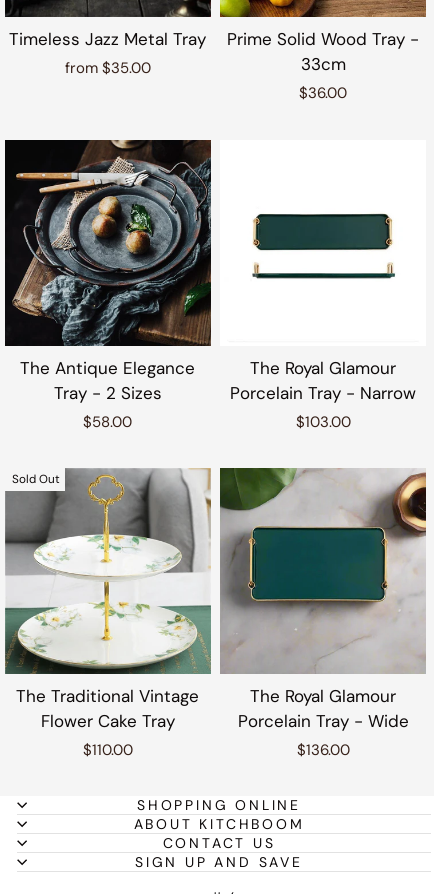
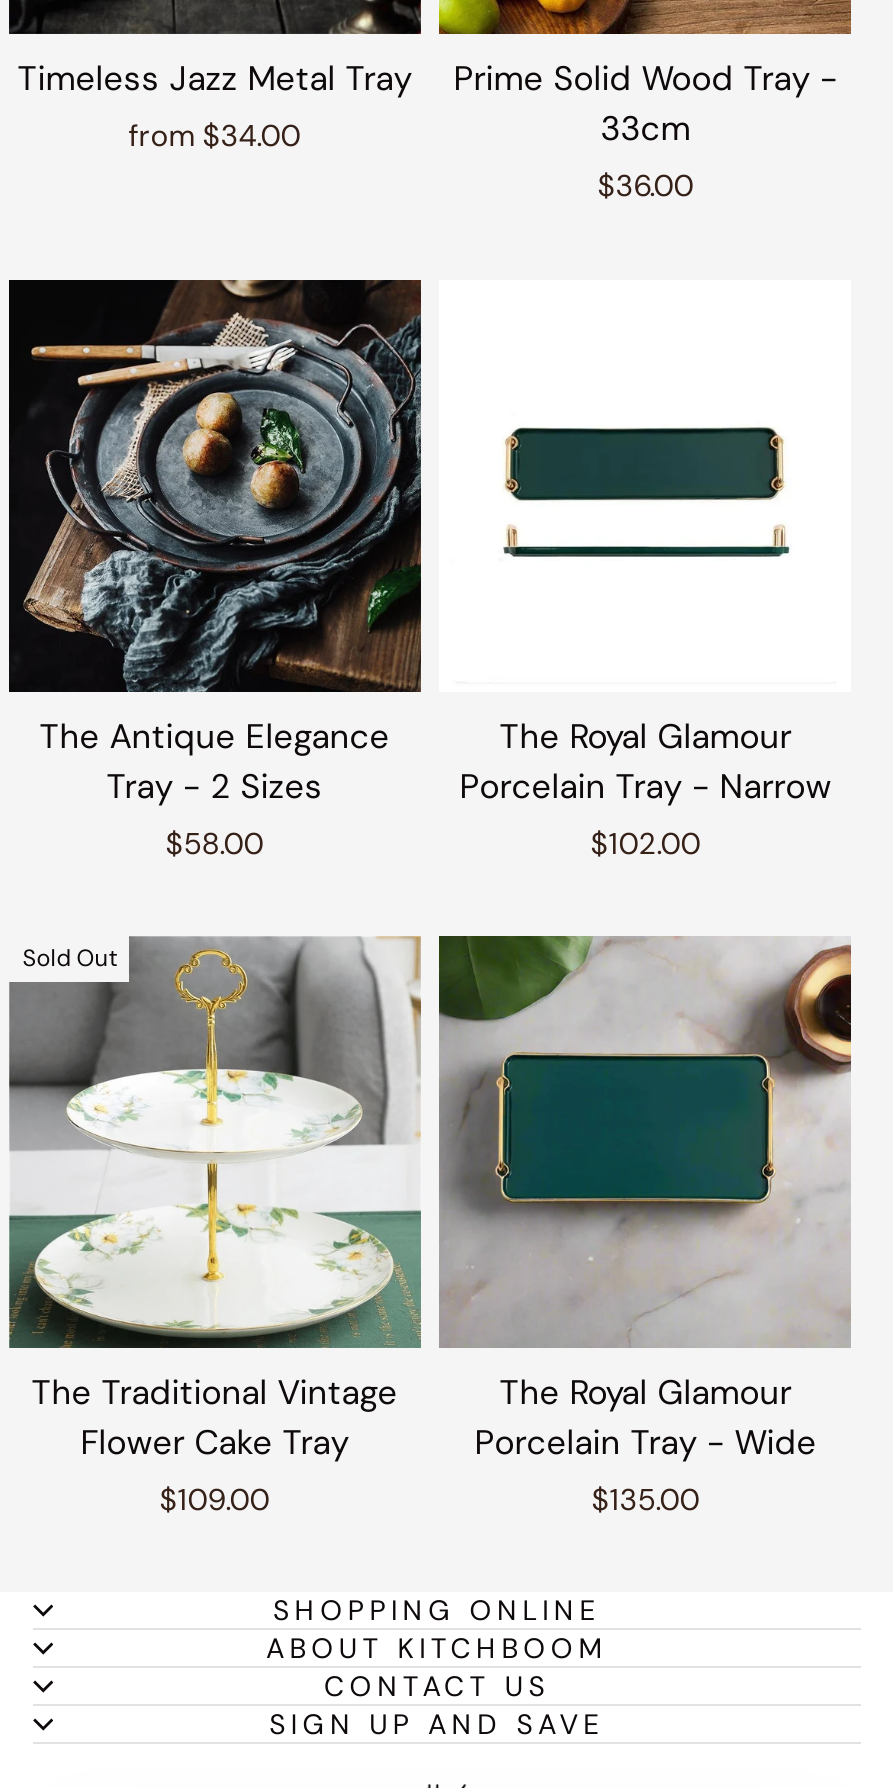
- from $35.00
+ from $34.00

- $103.00
+ $102.00

- $110.00
+ $109.00

- $136.00
+ $135.00
